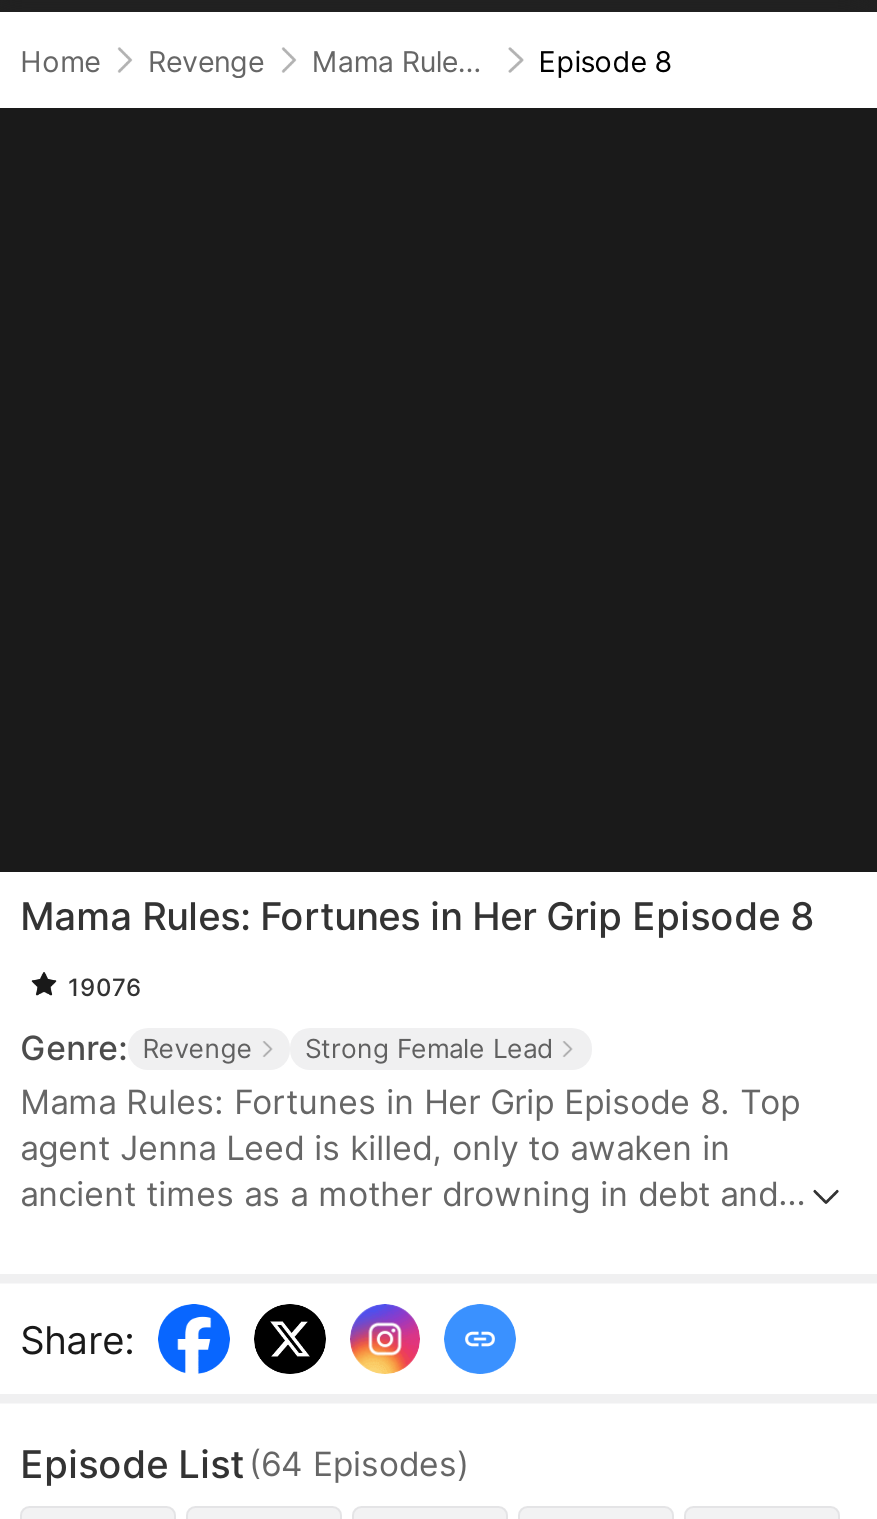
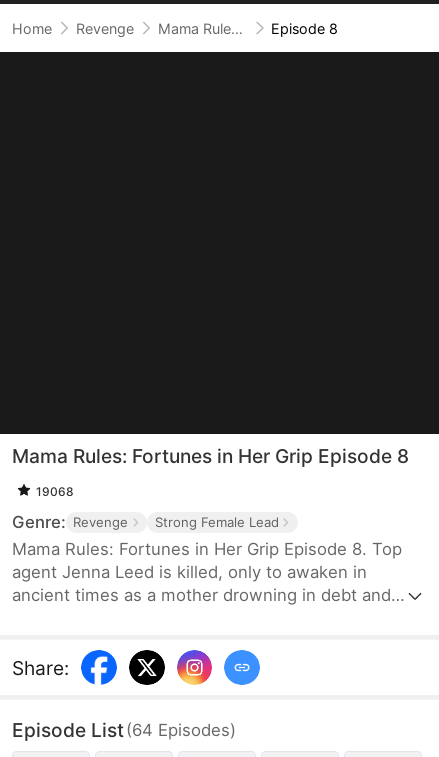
- 19076
+ 19068
